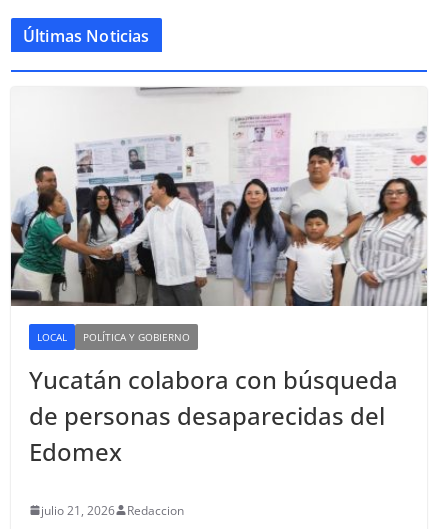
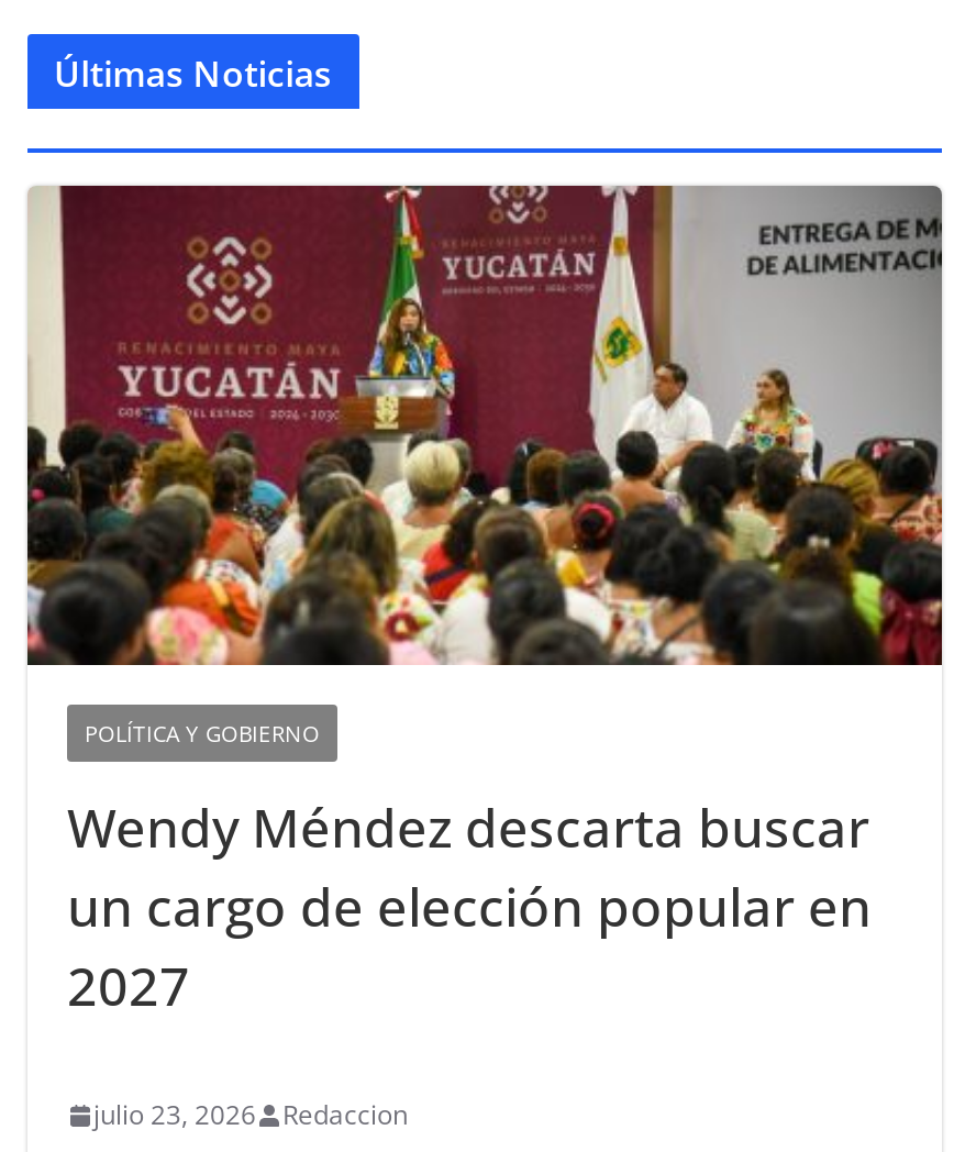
- [image]
+ [image]

- LOCAL

- Yucatán colabora con búsqueda
- de personas desaparecidas del
- Edomex
+ Wendy Méndez descarta buscar
+ un cargo de elección popular en
+ 2027

- julio 21, 2026 Redaccion
+ julio 23, 2026 Redaccion
